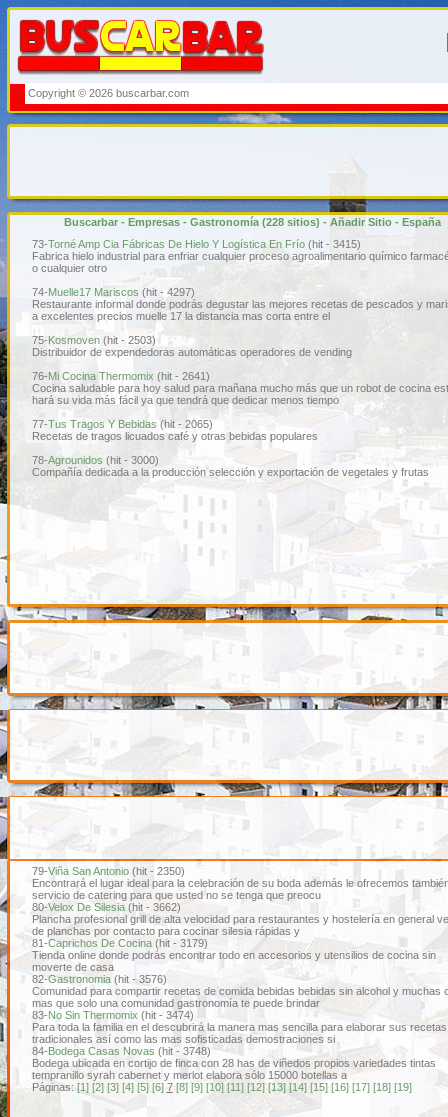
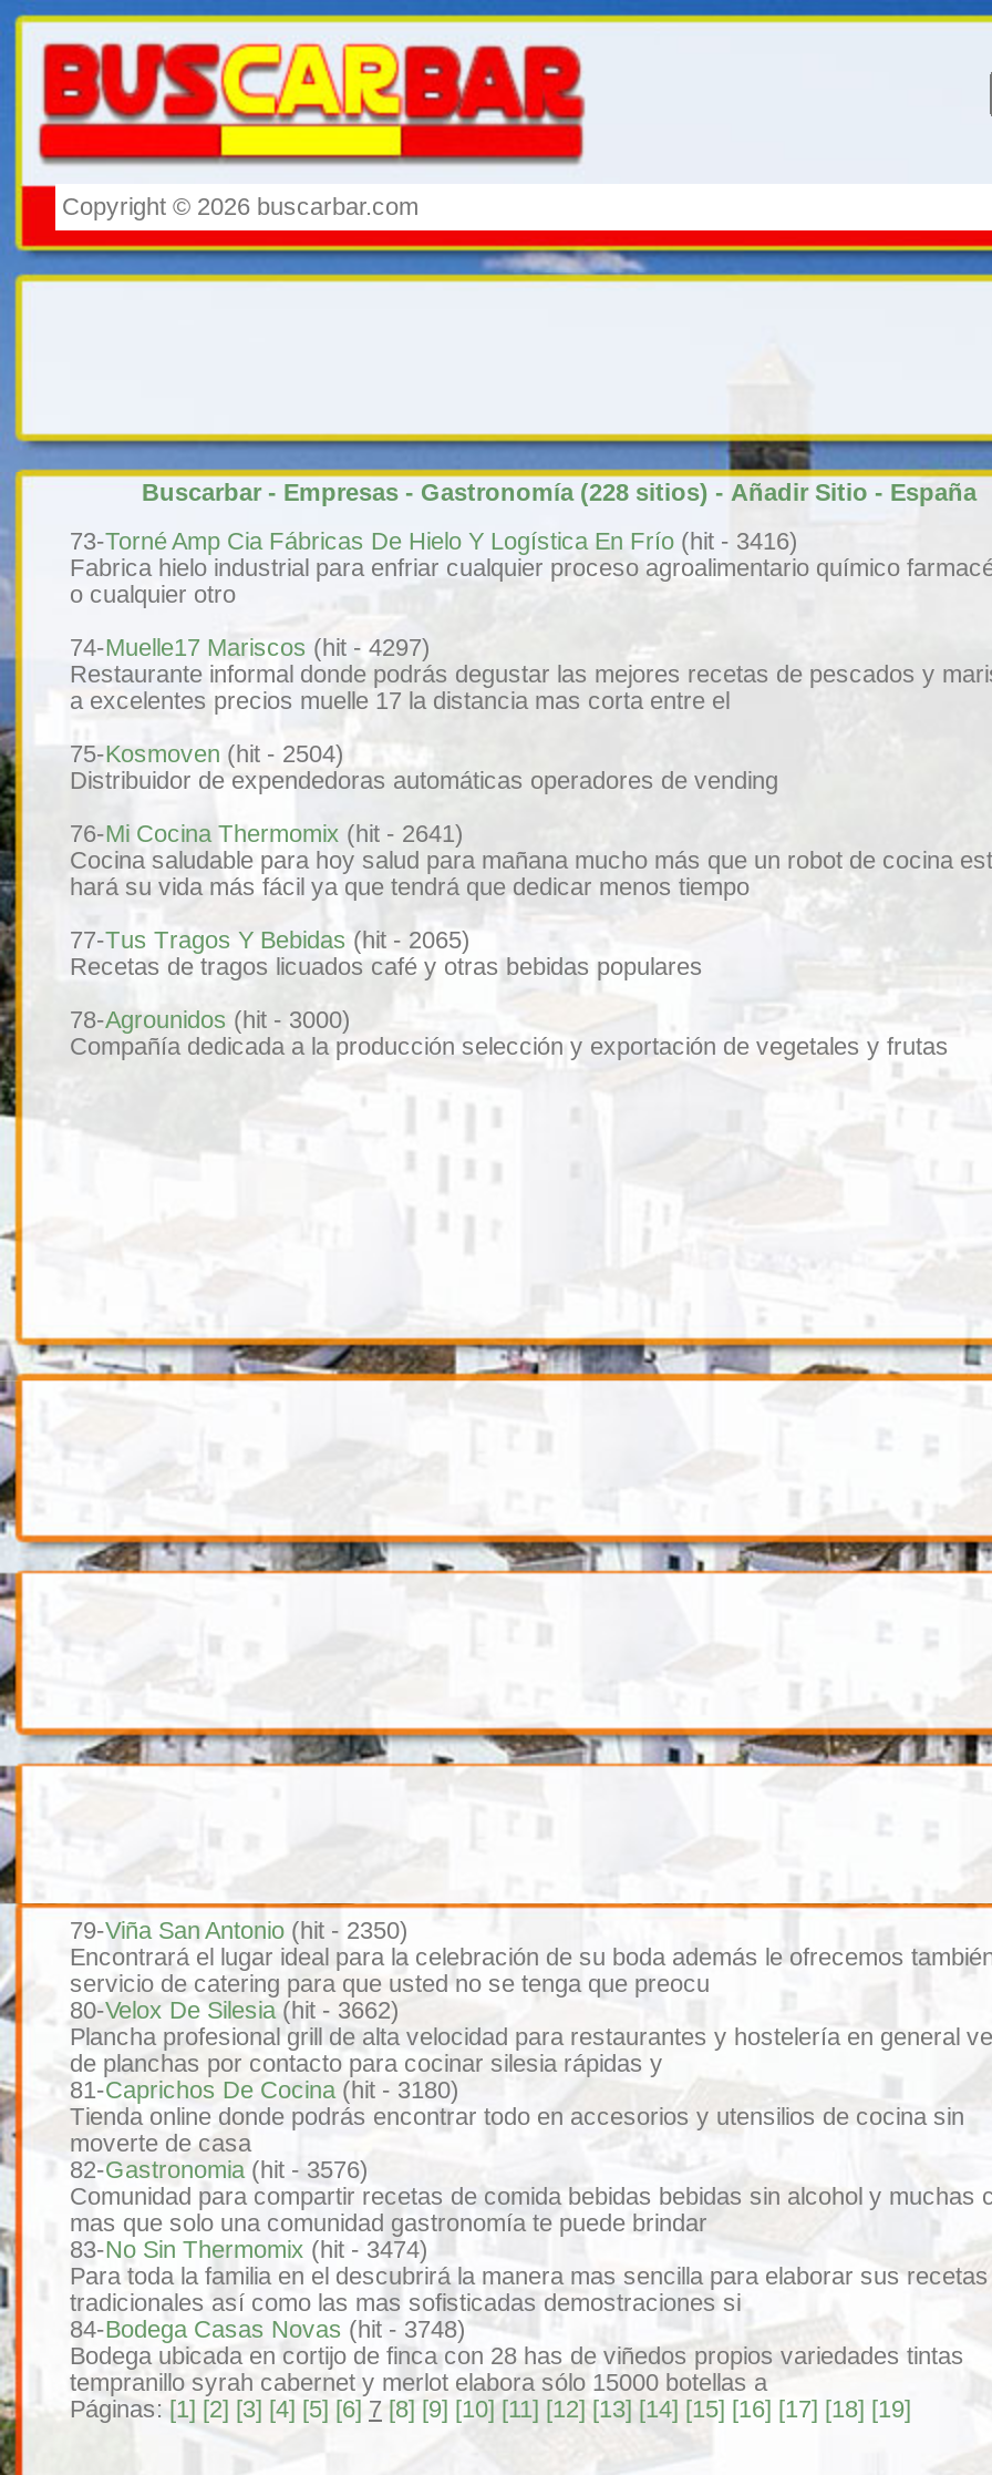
- 73-Torné Amp Cia Fábricas De Hielo Y Logística En Frío (hit - 3415)
+ 73-Torné Amp Cia Fábricas De Hielo Y Logística En Frío (hit - 3416)

- 75-Kosmoven (hit - 2503)
+ 75-Kosmoven (hit - 2504)

- 81-Caprichos De Cocina (hit - 3179)
+ 81-Caprichos De Cocina (hit - 3180)
